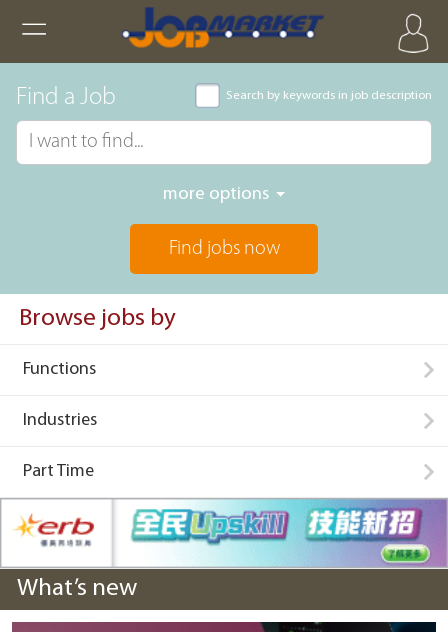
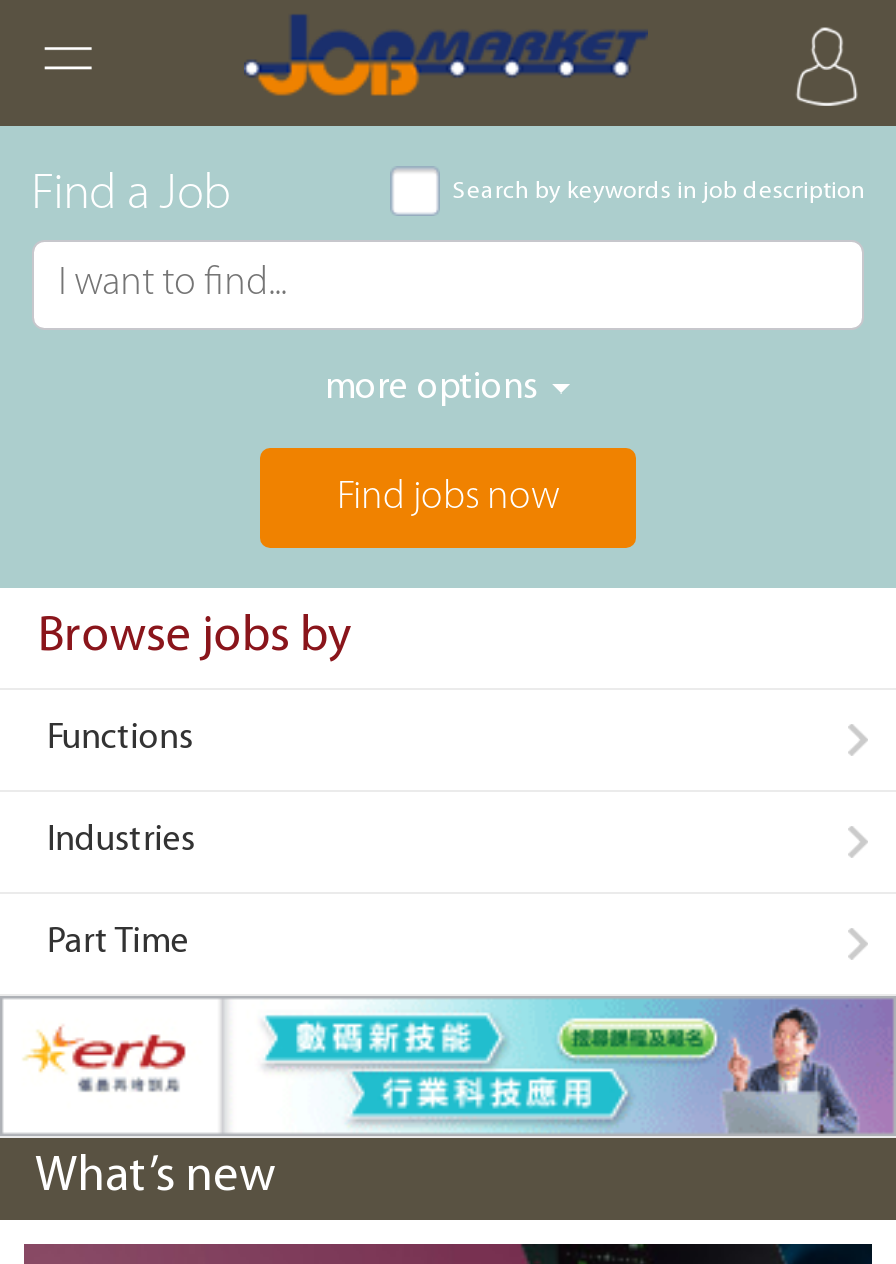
- [image]
+ [image]
